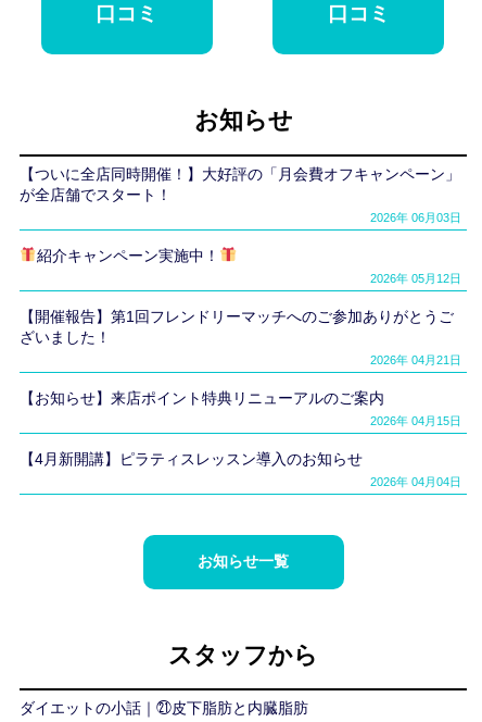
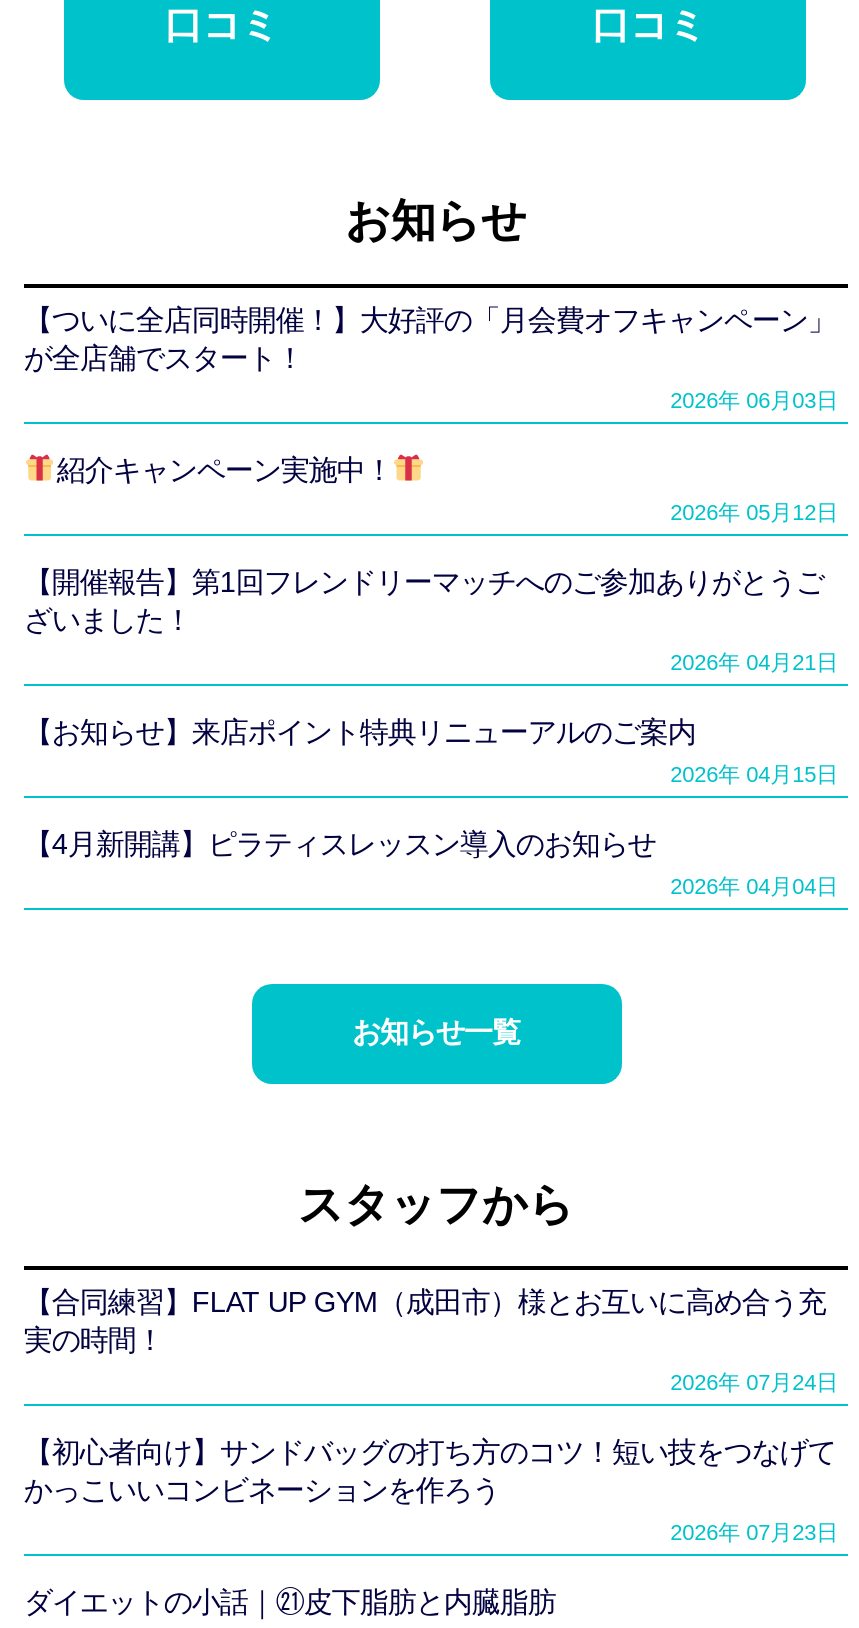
+ 【合同練習】FLAT UP GYM（成田市）様とお互いに高め合う充
+ 実の時間！
+ 2026年 07月24日
+ 【初心者向け】サンドバッグの打ち方のコツ！短い技をつなげて
+ かっこいいコンビネーションを作ろう
+ 2026年 07月23日
